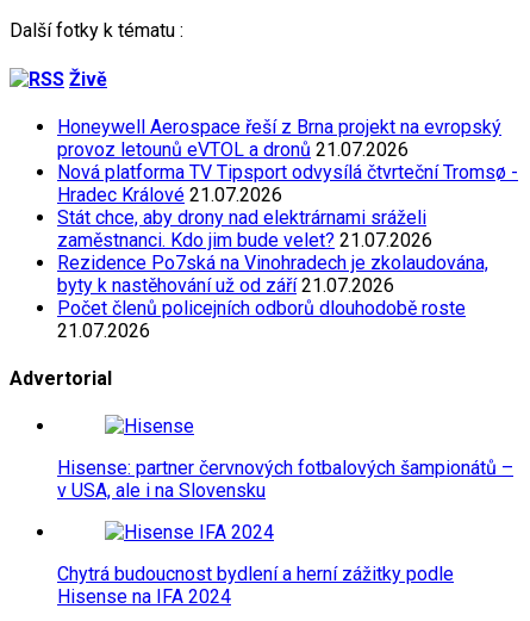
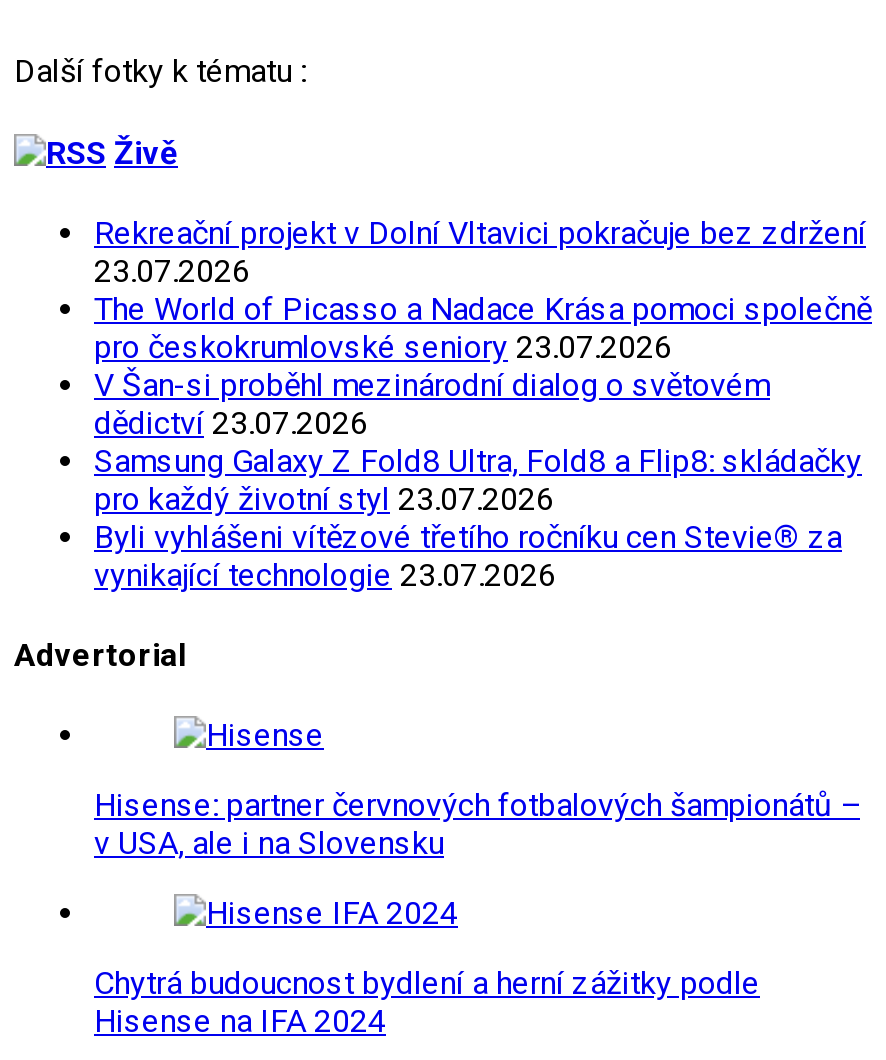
- Honeywell Aerospace řeší z Brna projekt na evropský
- provoz letounů eVTOL a dronů 21.07.2026
- Nová platforma TV Tipsport odvysílá čtvrteční Tromsø -
- Hradec Králové 21.07.2026
- Stát chce, aby drony nad elektrárnami sráželi
- zaměstnanci. Kdo jim bude velet? 21.07.2026
- Rezidence Po7ská na Vinohradech je zkolaudována,
- byty k nastěhování už od září 21.07.2026
- Počet členů policejních odborů dlouhodobě roste
- 21.07.2026
+ Rekreační projekt v Dolní Vltavici pokračuje bez zdržení
+ 23.07.2026
+ The World of Picasso a Nadace Krása pomoci společně
+ pro českokrumlovské seniory 23.07.2026
+ V Šan-si proběhl mezinárodní dialog o světovém
+ dědictví 23.07.2026
+ Samsung Galaxy Z Fold8 Ultra, Fold8 a Flip8: skládačky
+ pro každý životní styl 23.07.2026
+ Byli vyhlášeni vítězové třetího ročníku cen Stevie® za
+ vynikající technologie 23.07.2026
